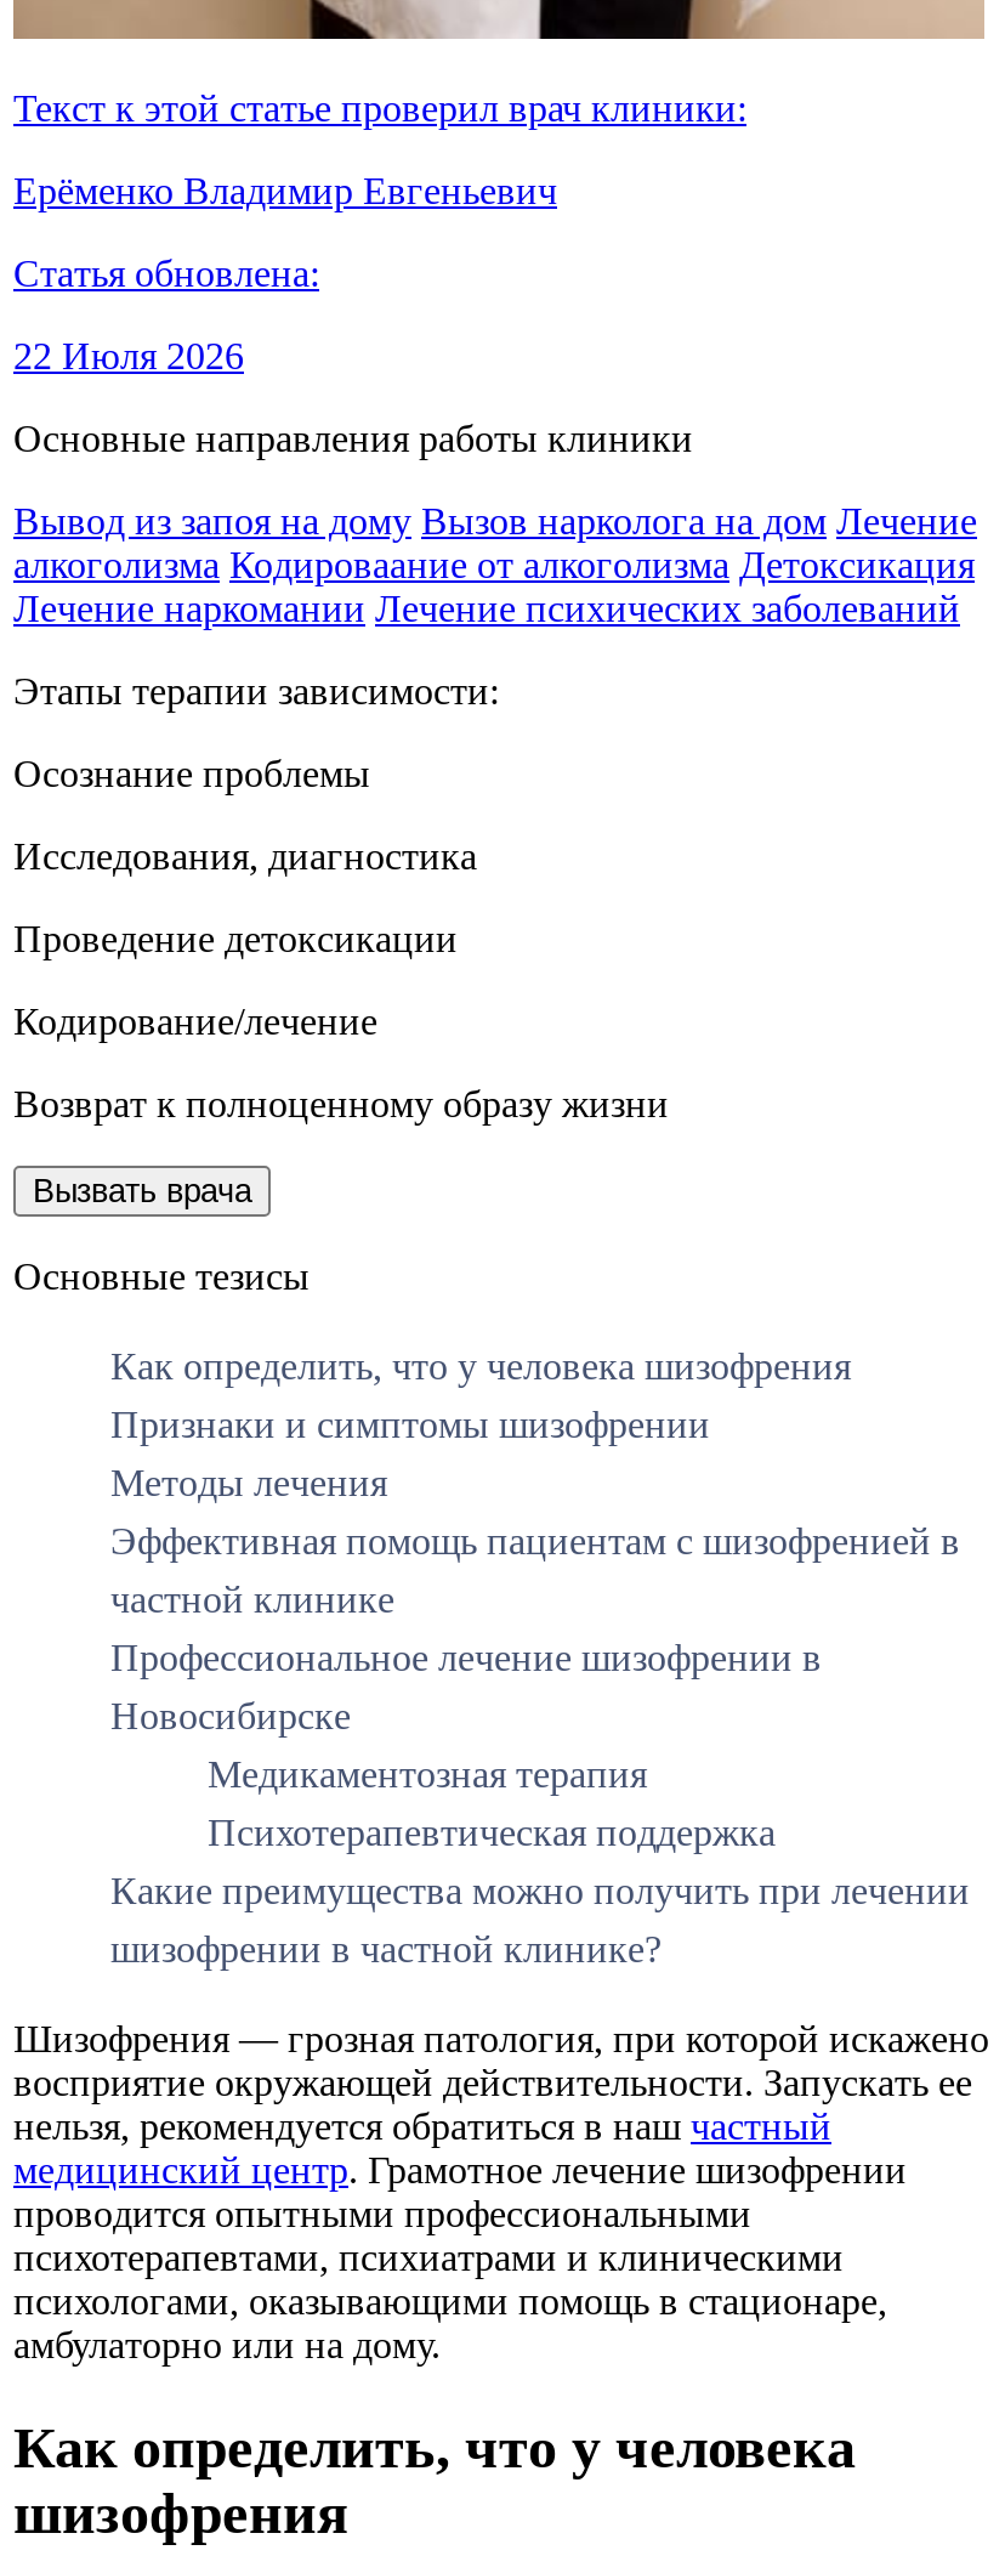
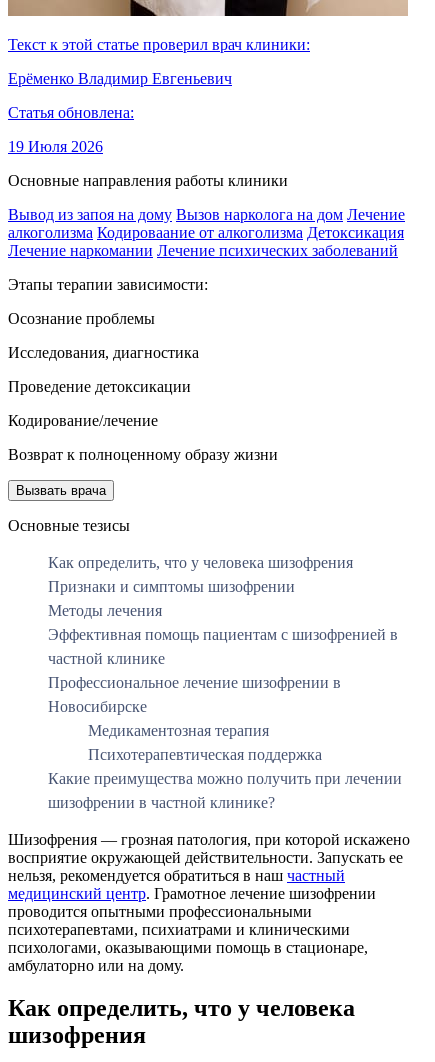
- 22 Июля 2026
+ 19 Июля 2026
